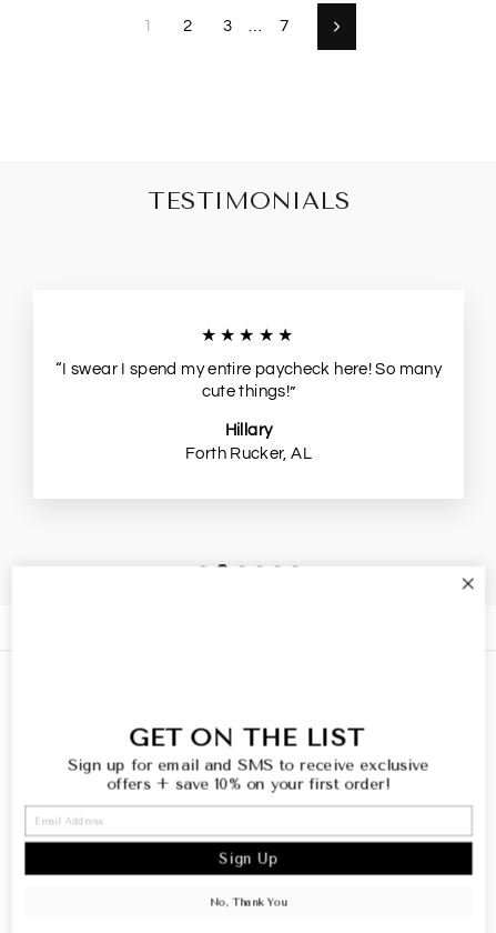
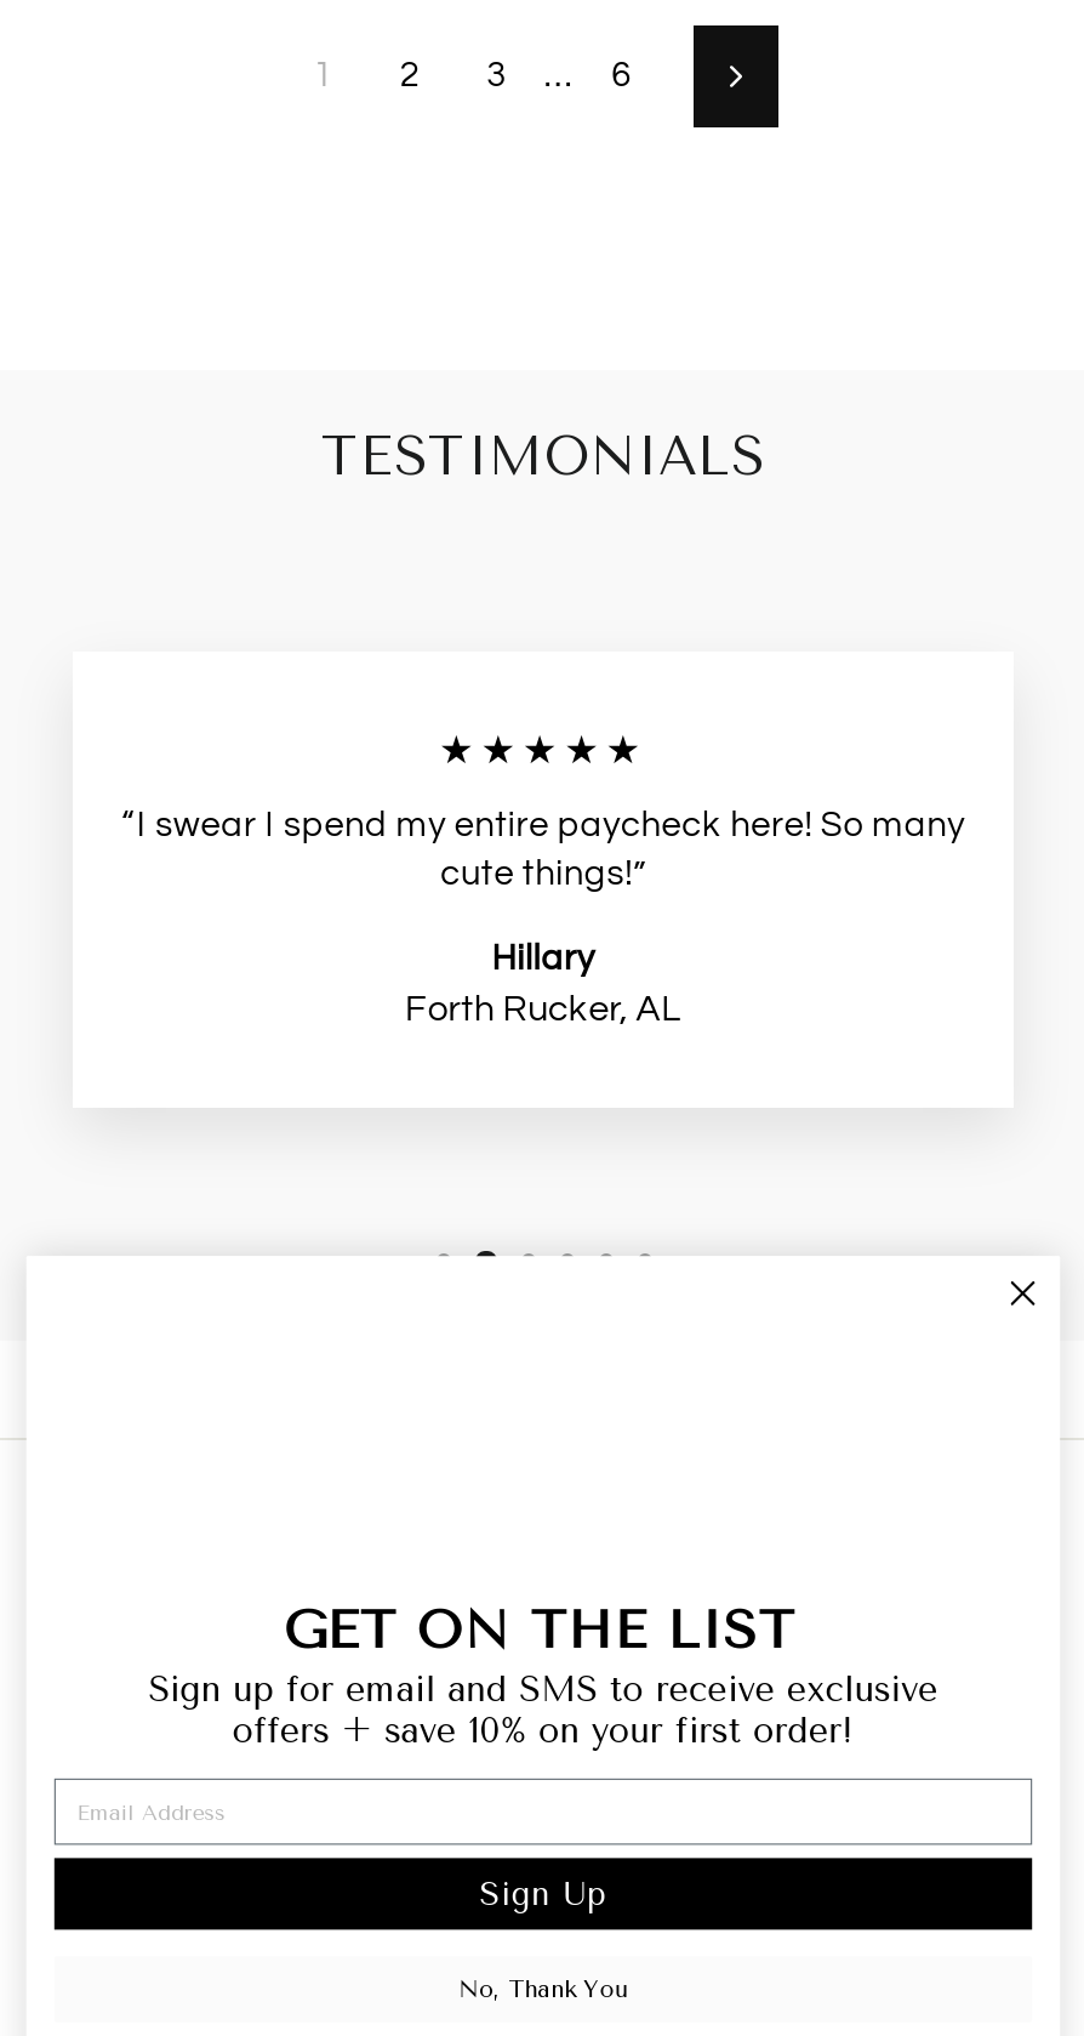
- 7
+ 6
